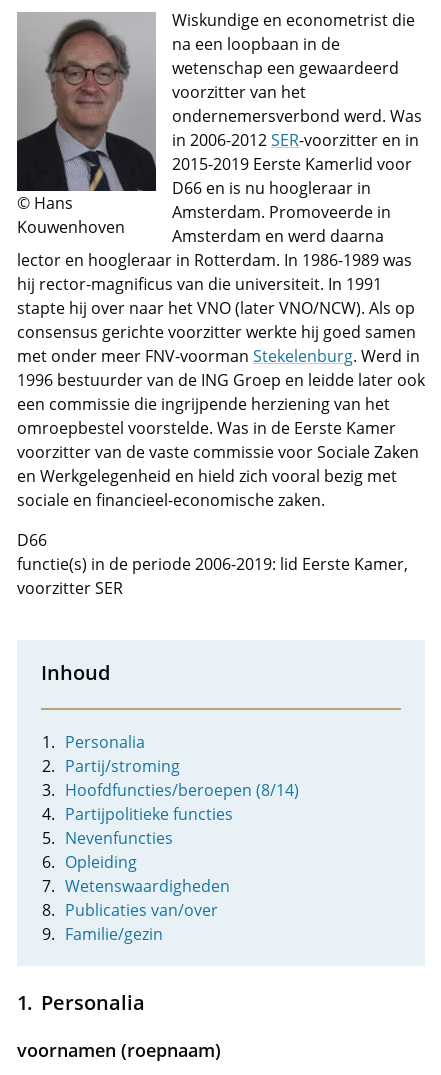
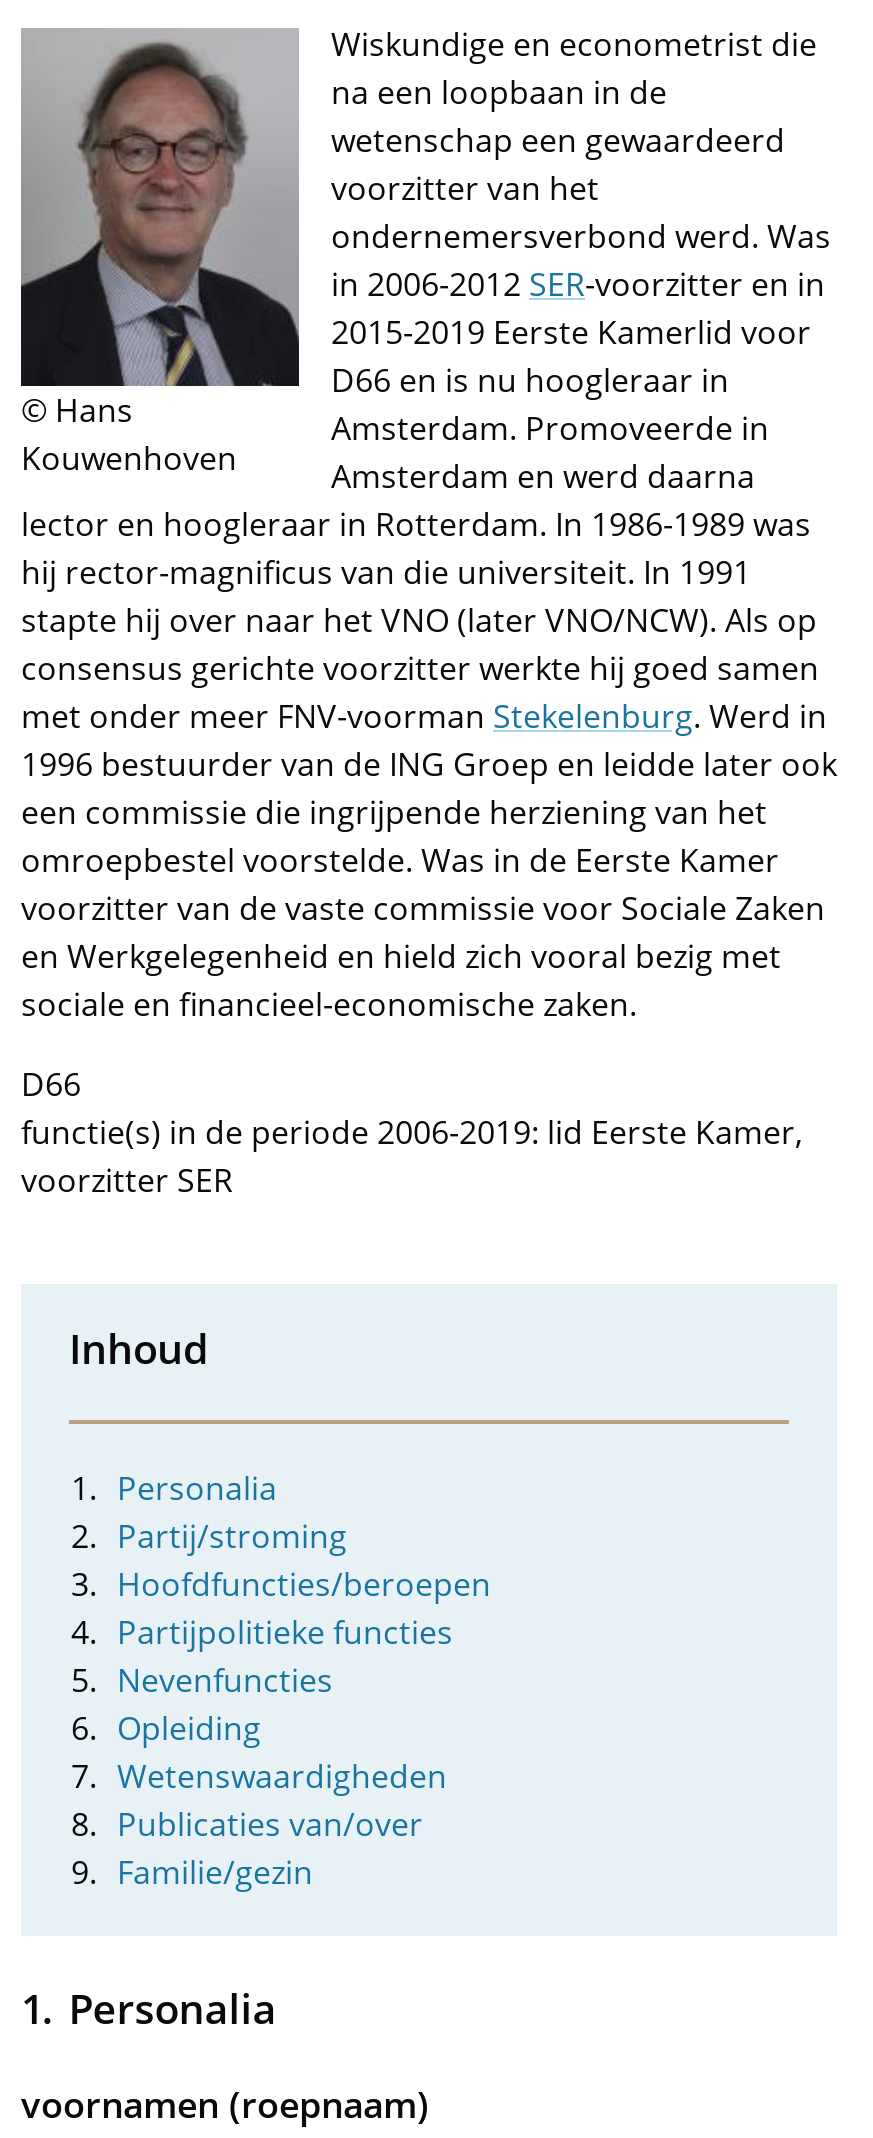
- Hoofdfuncties/beroepen (8/14)
+ Hoofdfuncties/beroepen
